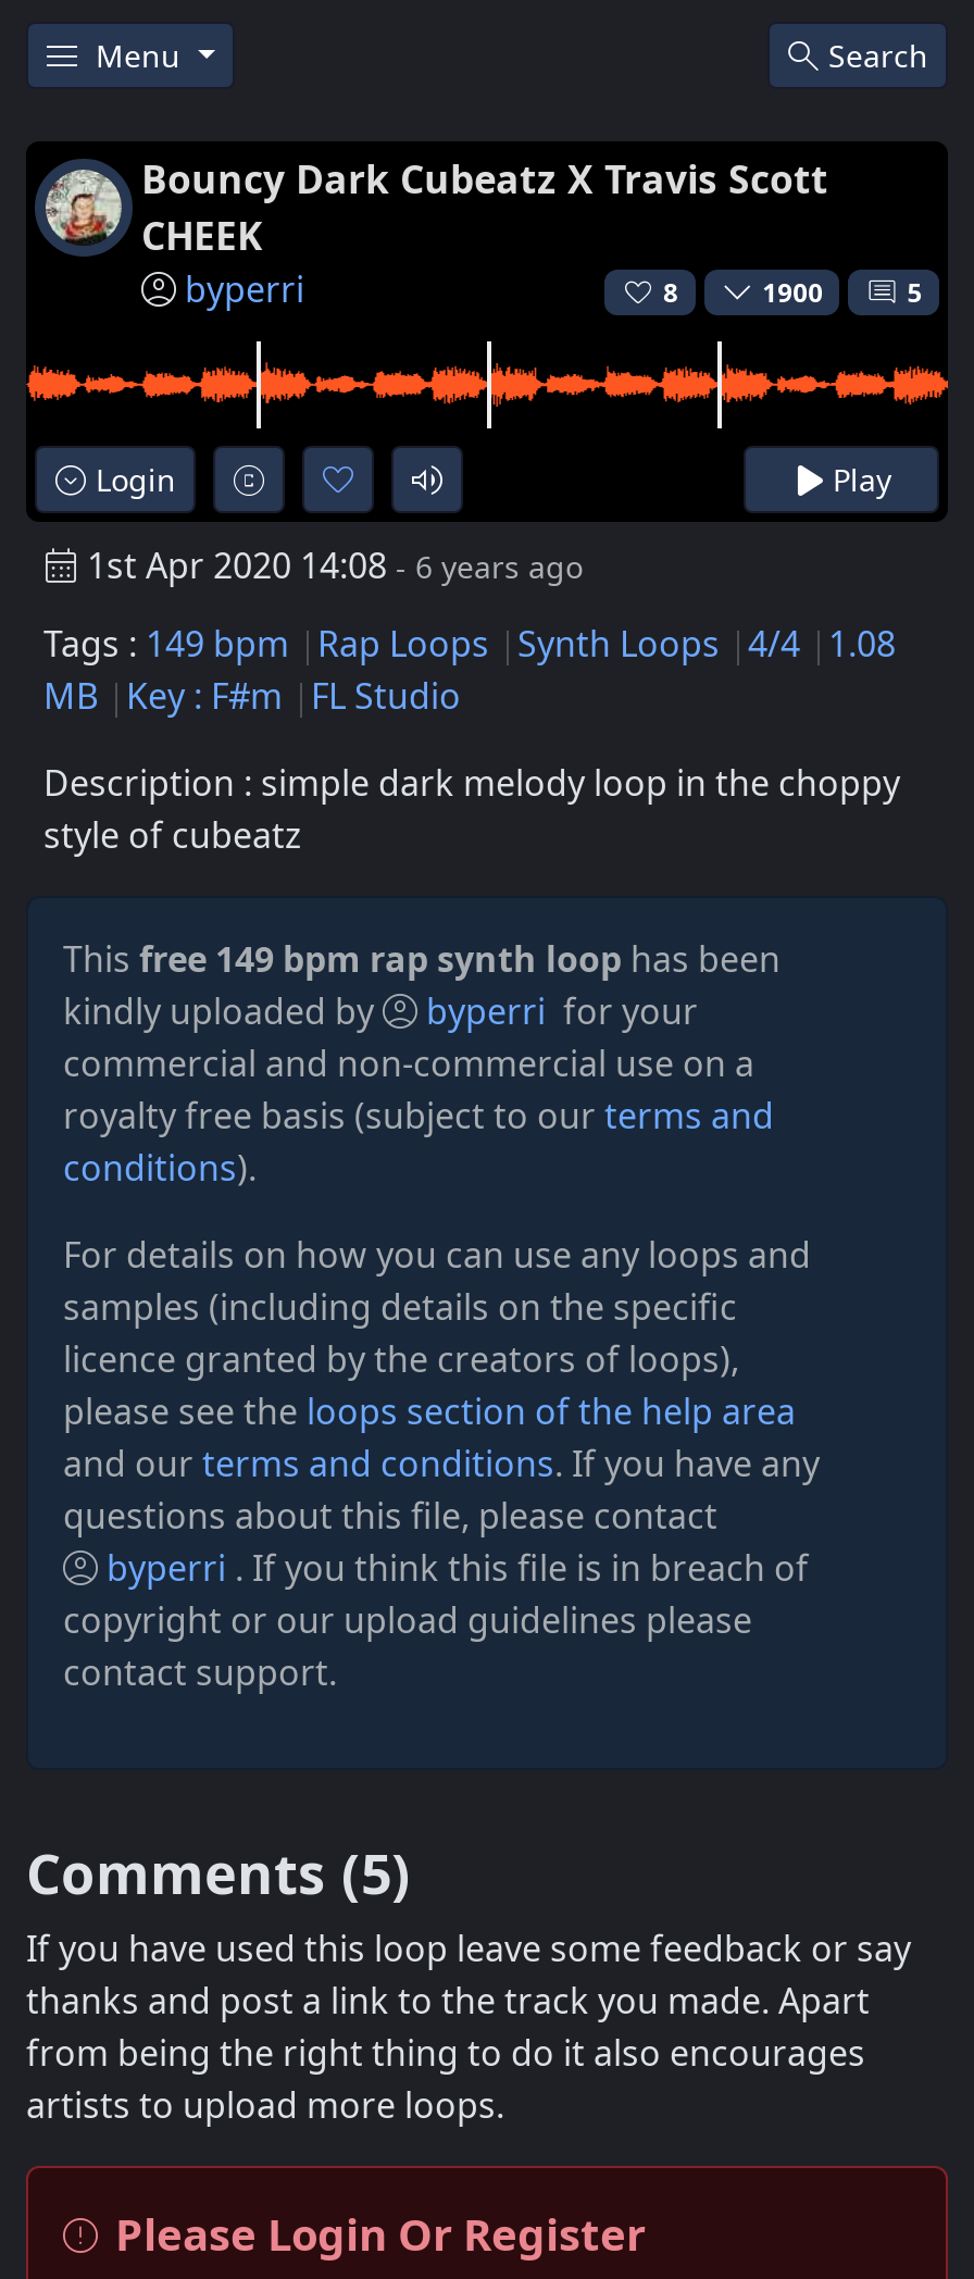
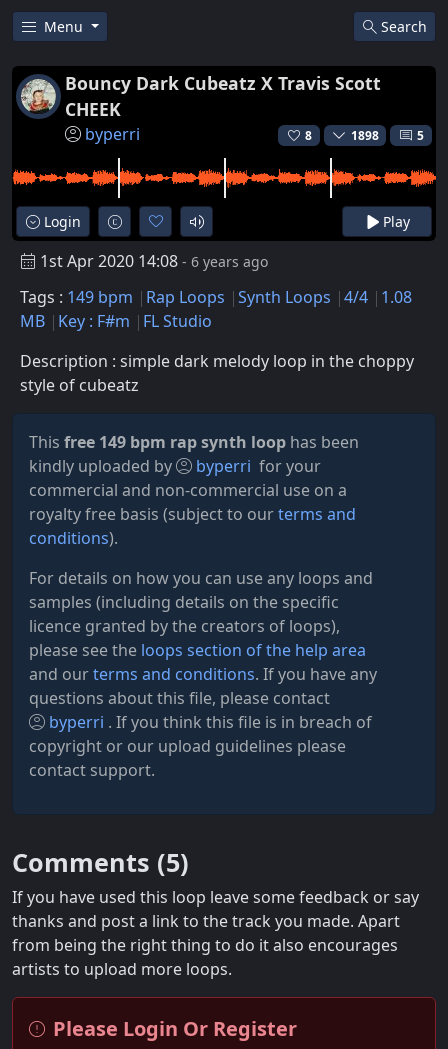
- 1900
+ 1898
